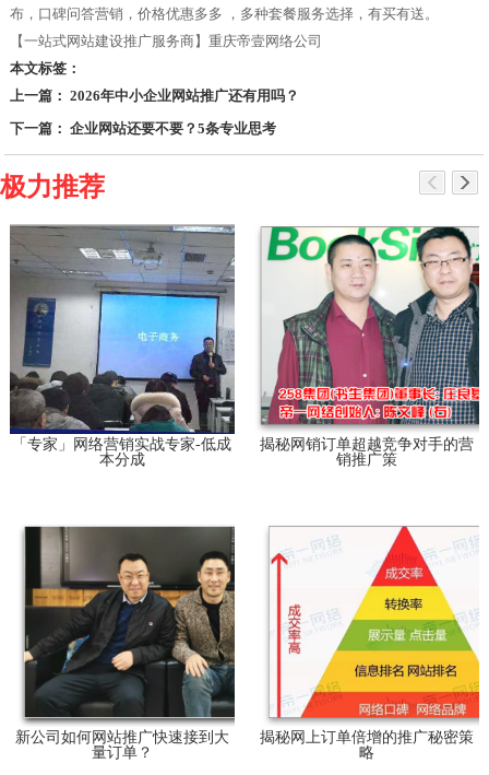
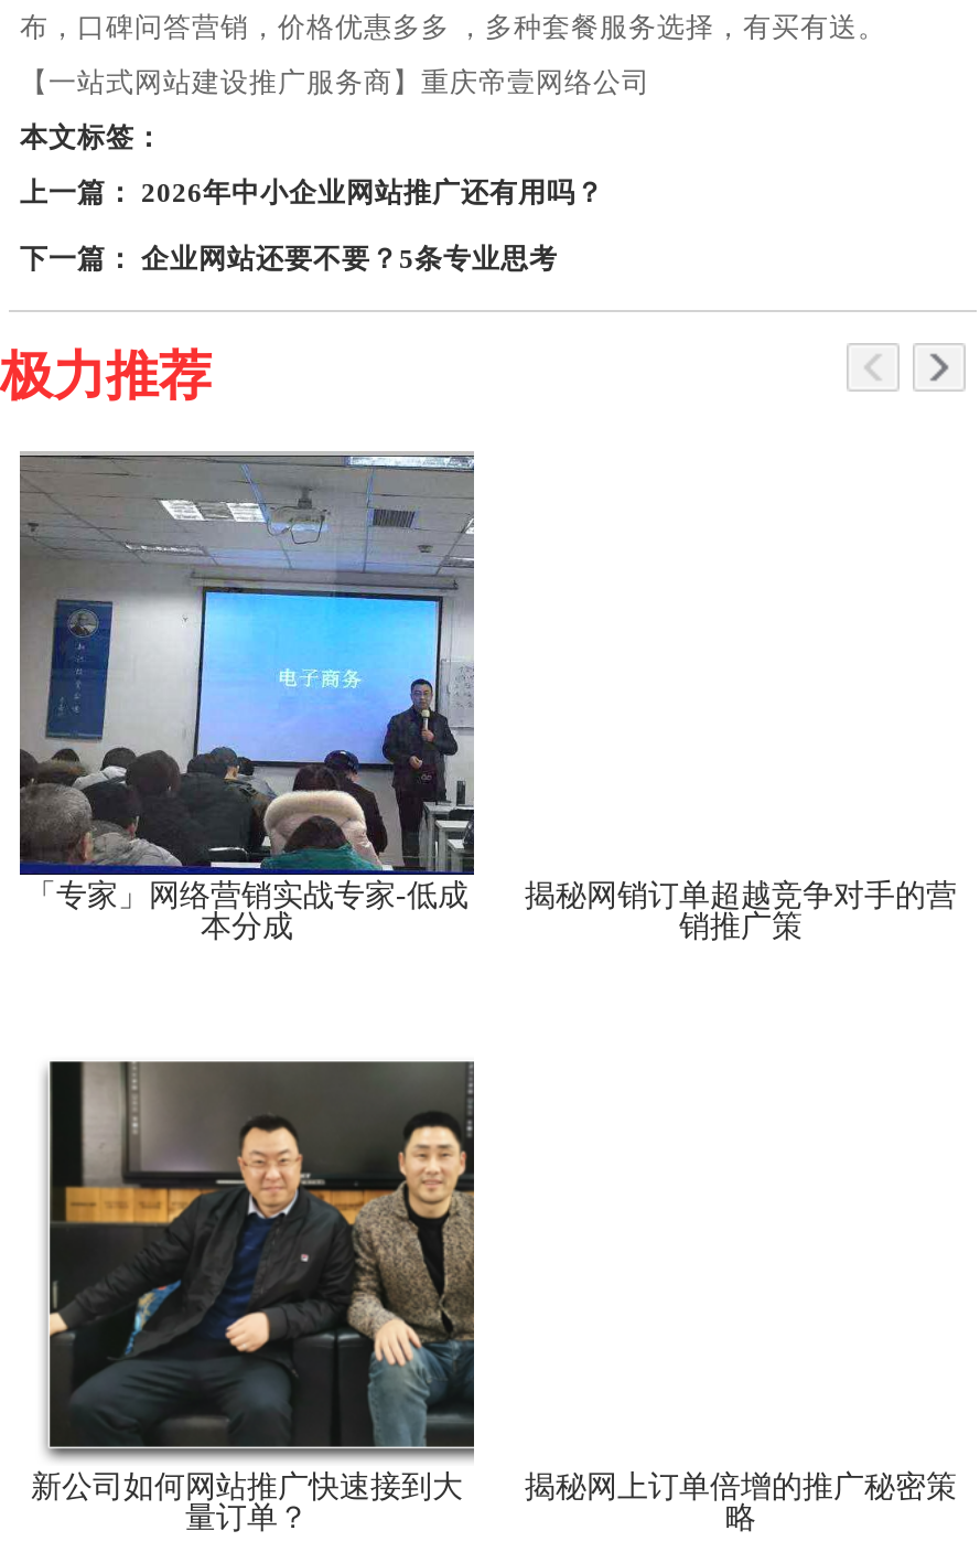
- [image]

- [image]
